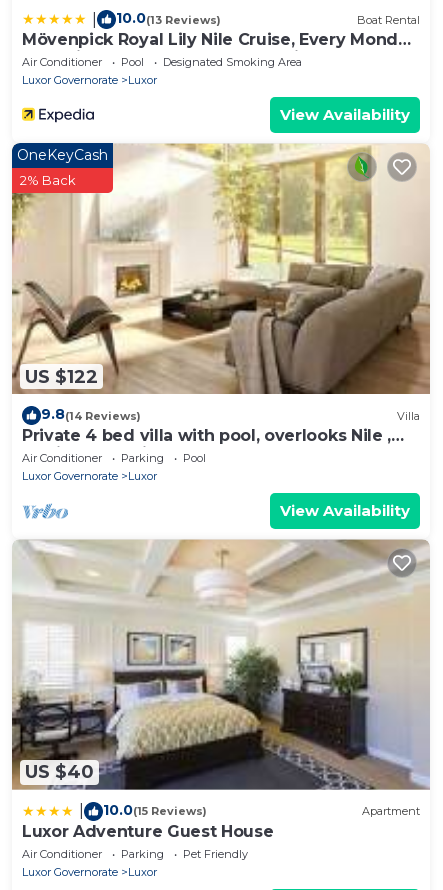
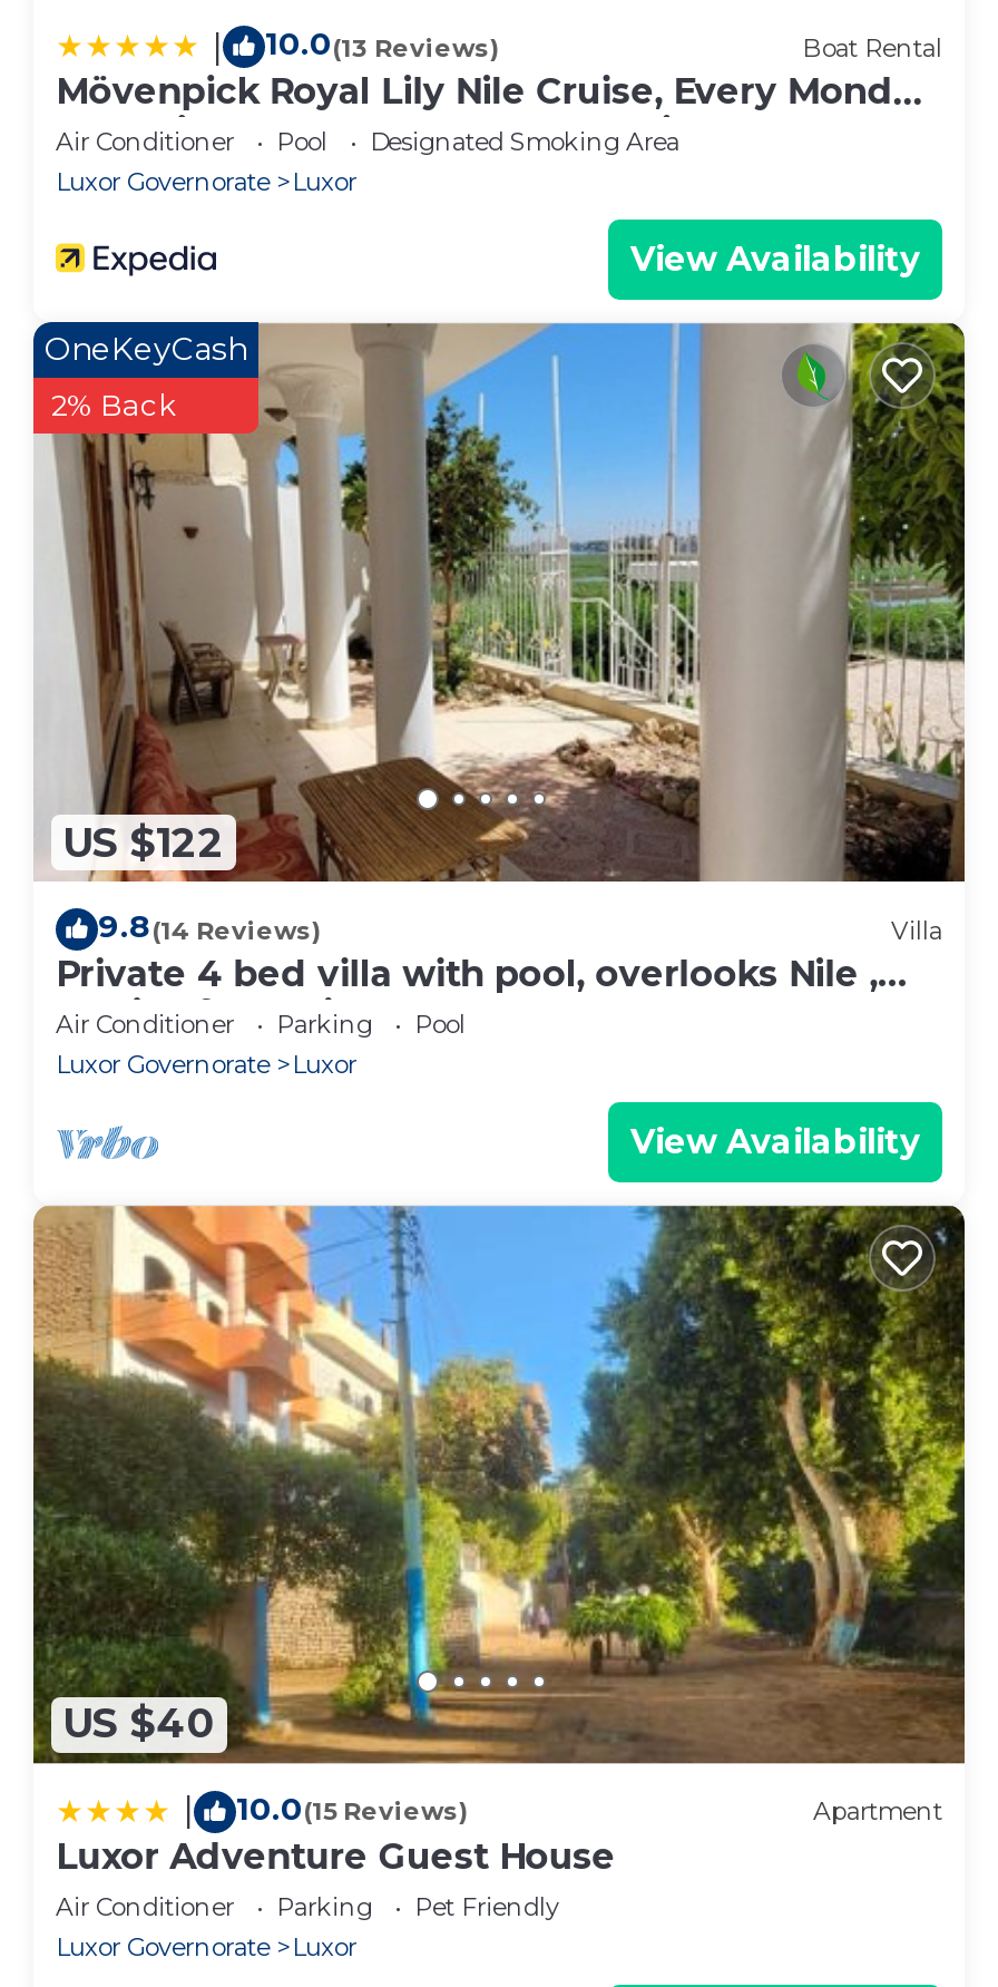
- [image]
+ [image]

- [image]
+ [image]
